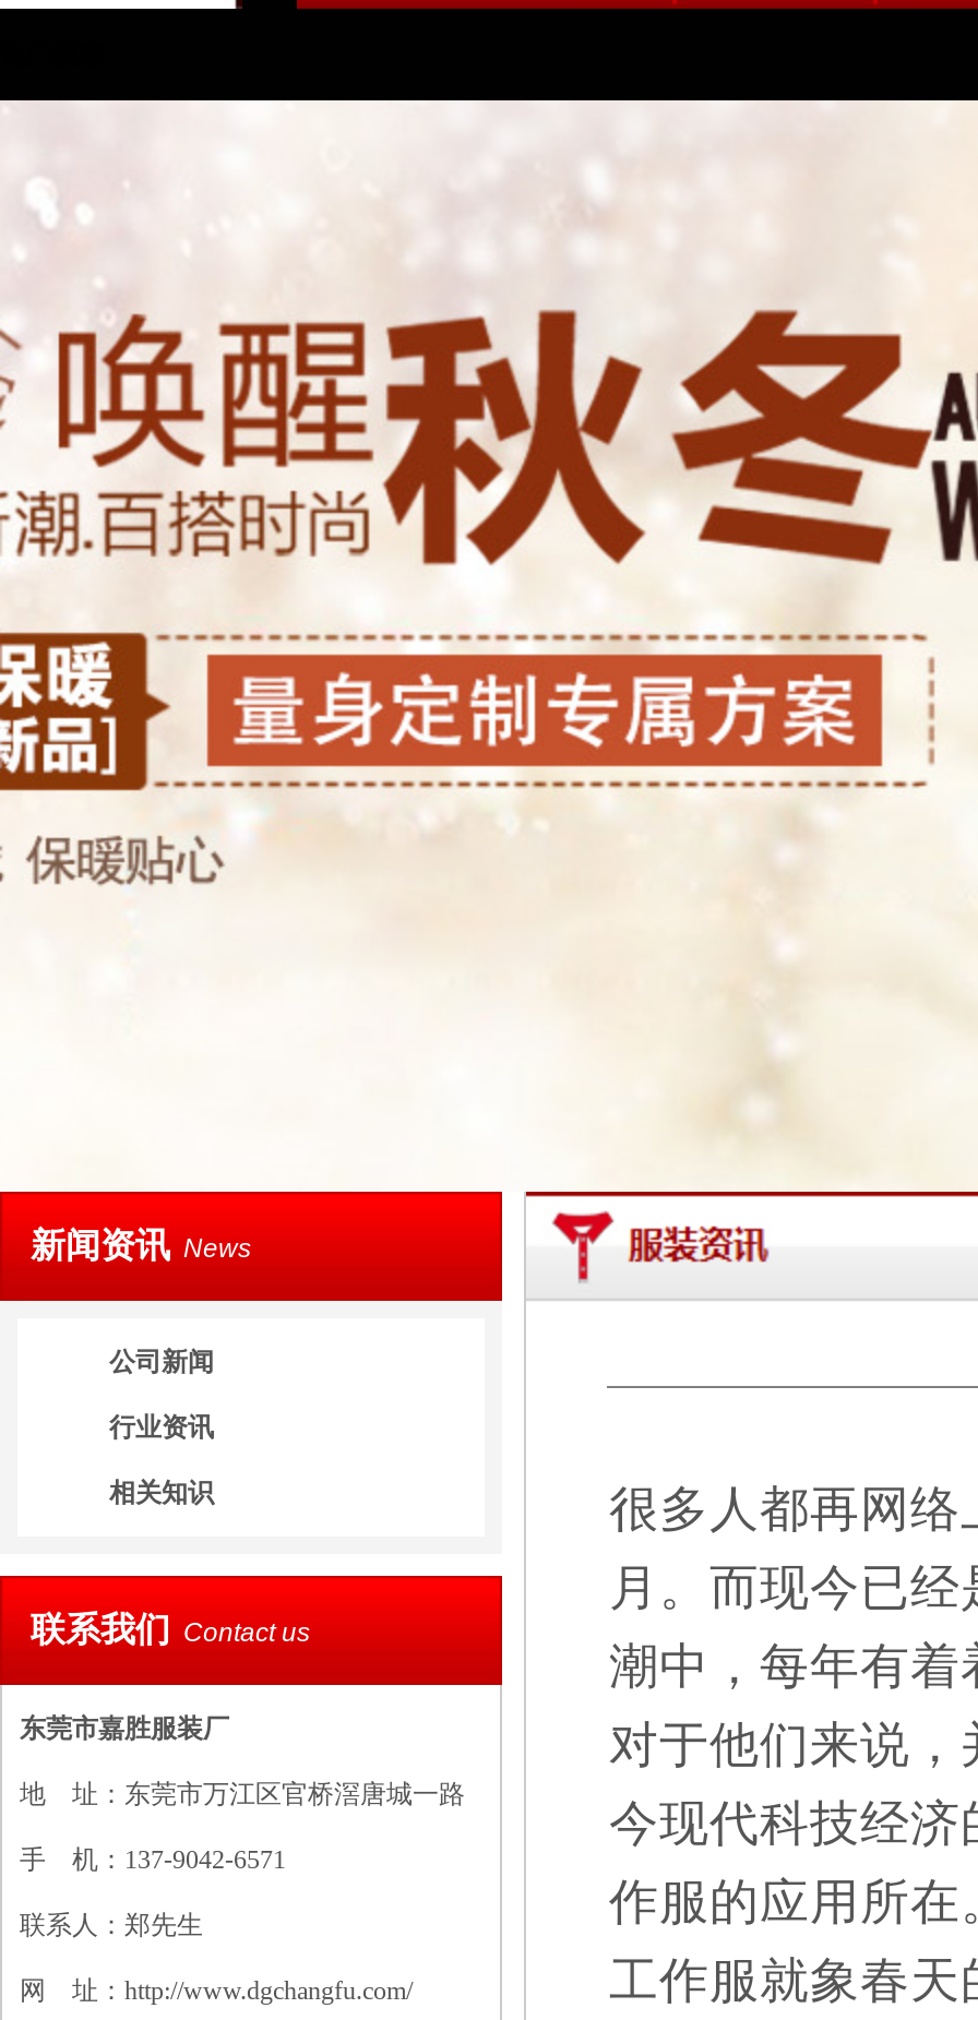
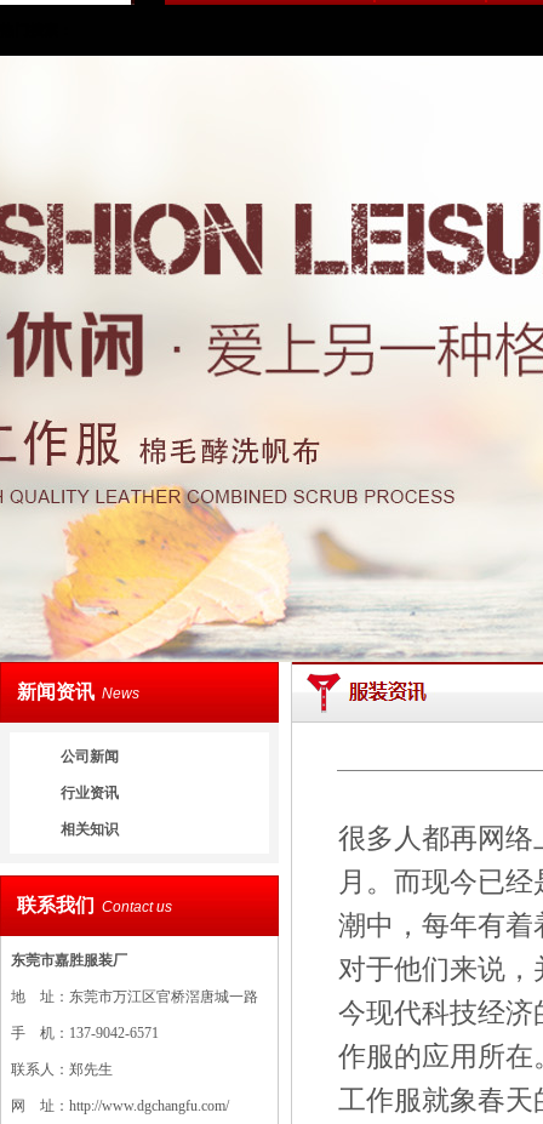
- [image]
+ [image]
